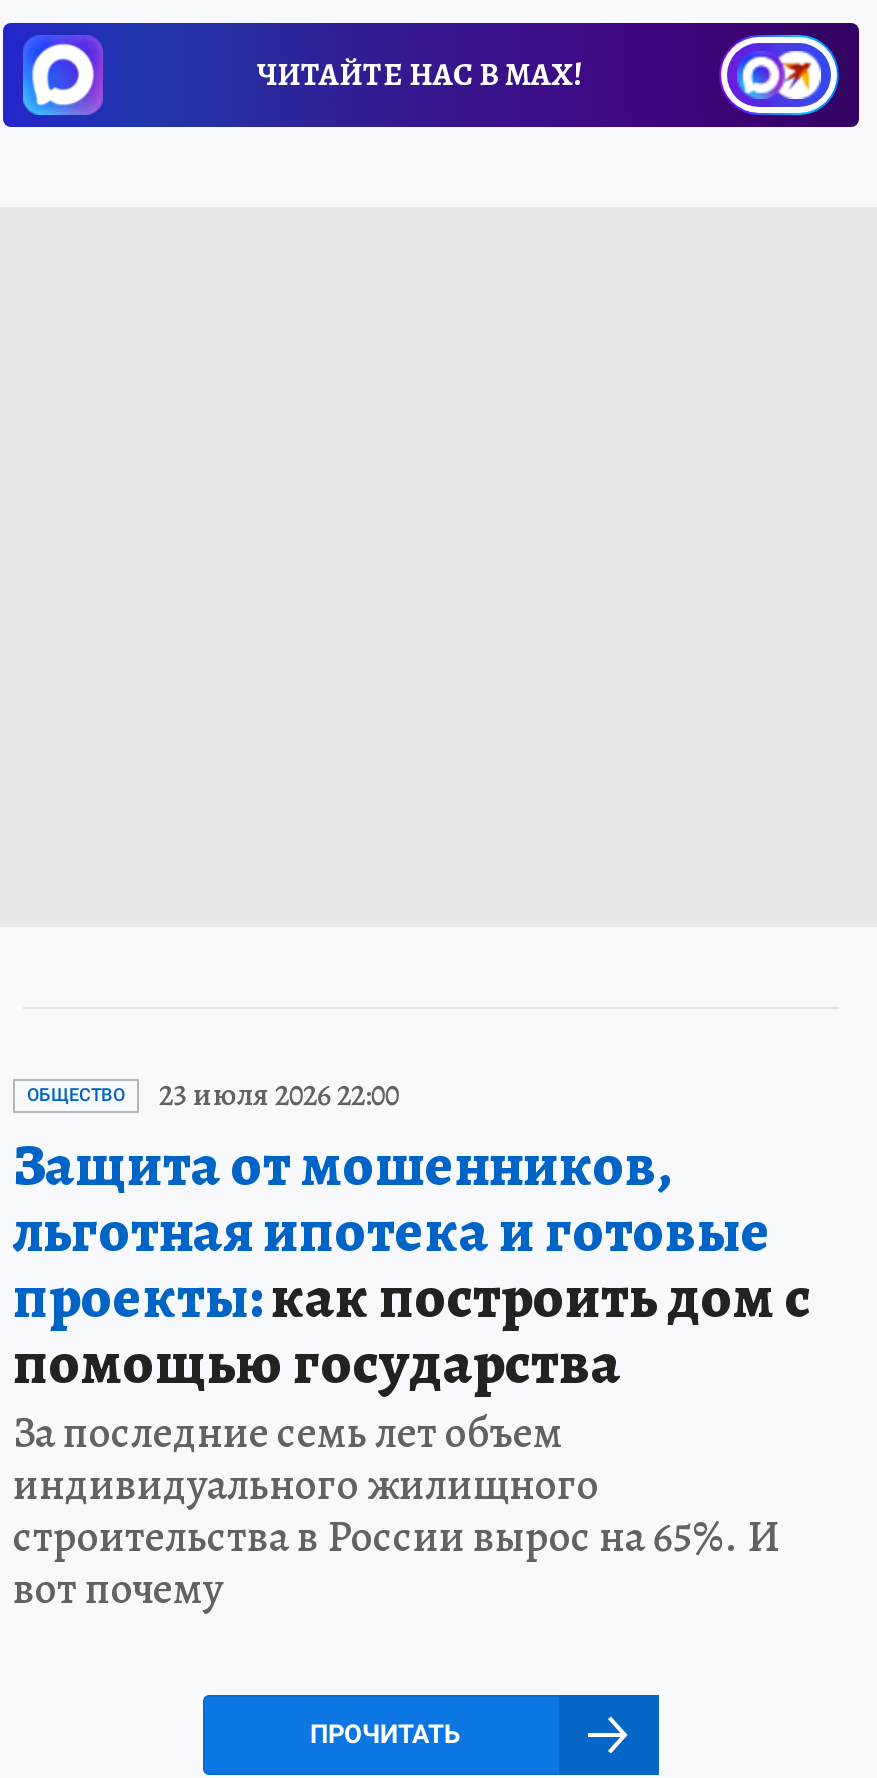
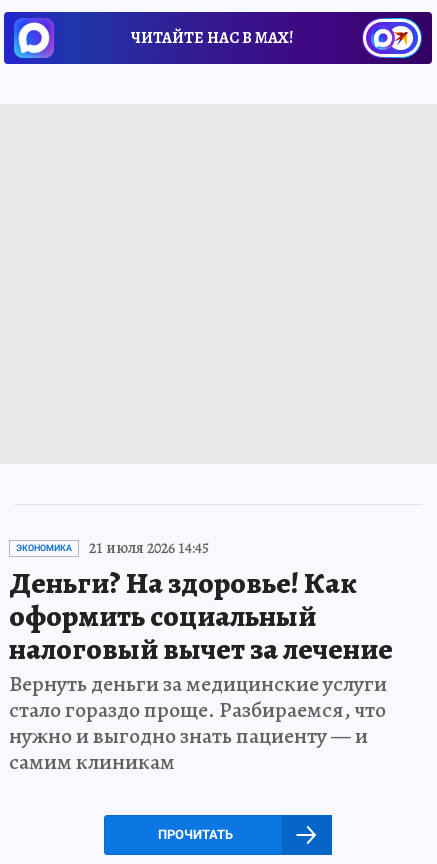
- ОБЩЕСТВО
- 23 июля 2026 22:00
- Защита от мошенников,
- льготная ипотека и готовые
- проекты:как построить дом с
- помощью государства
- За последние семь лет объем
- индивидуального жилищного
- строительства в России вырос на 65%. И
- вот почему
+ ЭКОНОМИКА
+ 21 июля 2026 14:45
+ Деньги? На здоровье! Как
+ оформить социальный
+ налоговый вычет за лечение
+ Вернуть деньги за медицинские услуги
+ стало гораздо проще. Разбираемся, что
+ нужно и выгодно знать пациенту — и
+ самим клиникам
